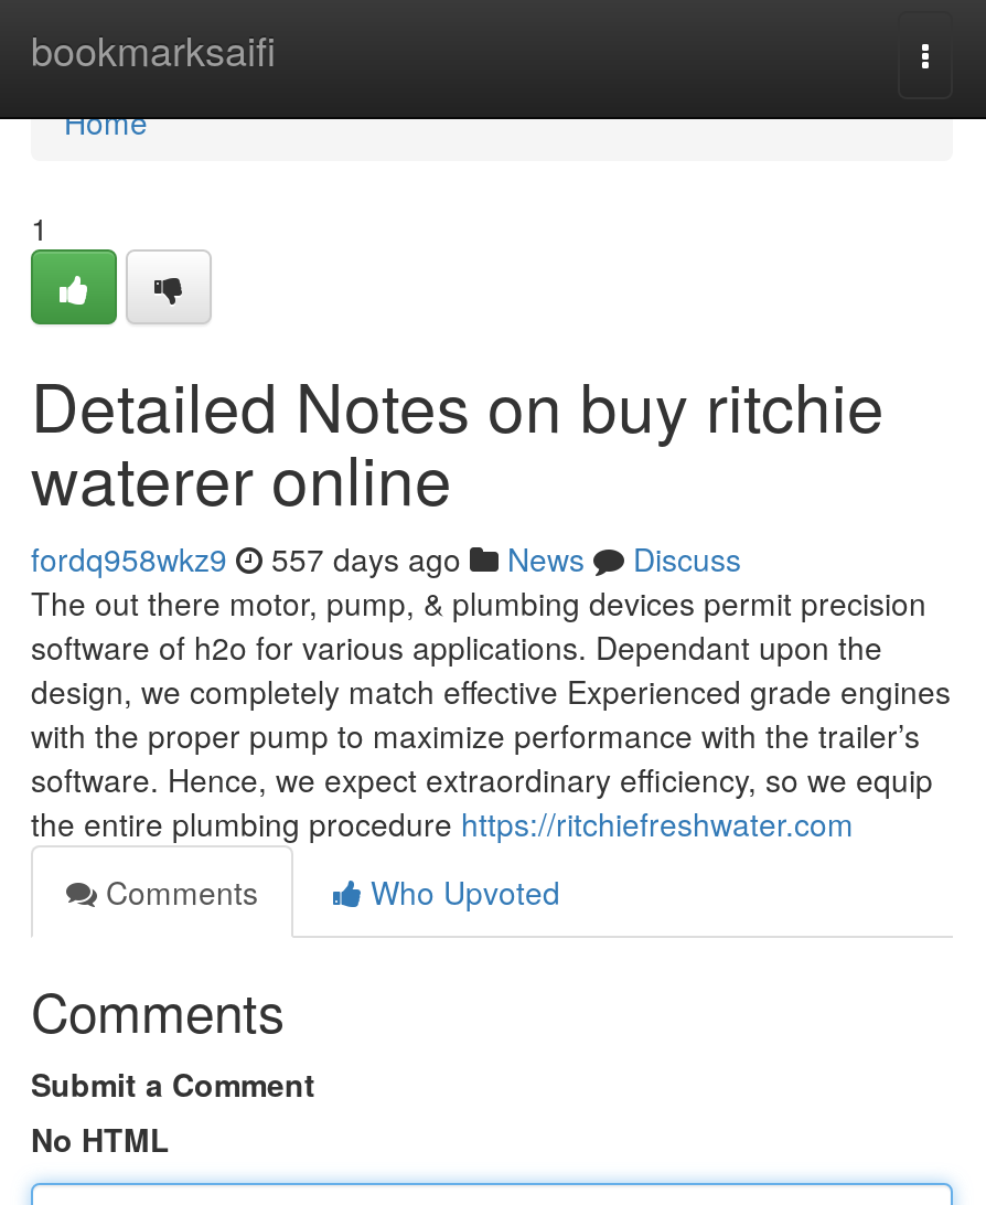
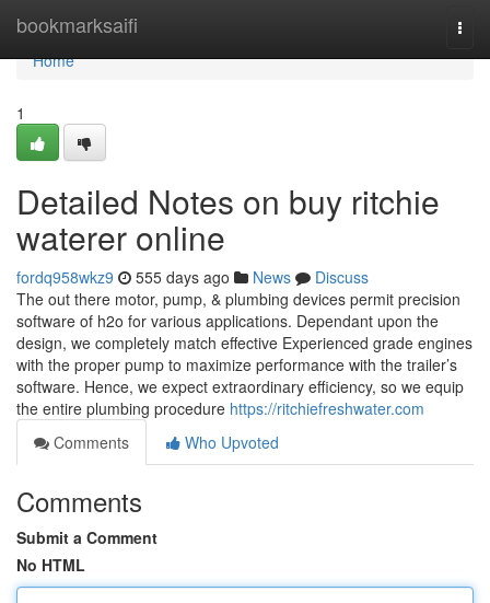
- fordq958wkz9 557 days ago News Discuss
+ fordq958wkz9 555 days ago News Discuss
